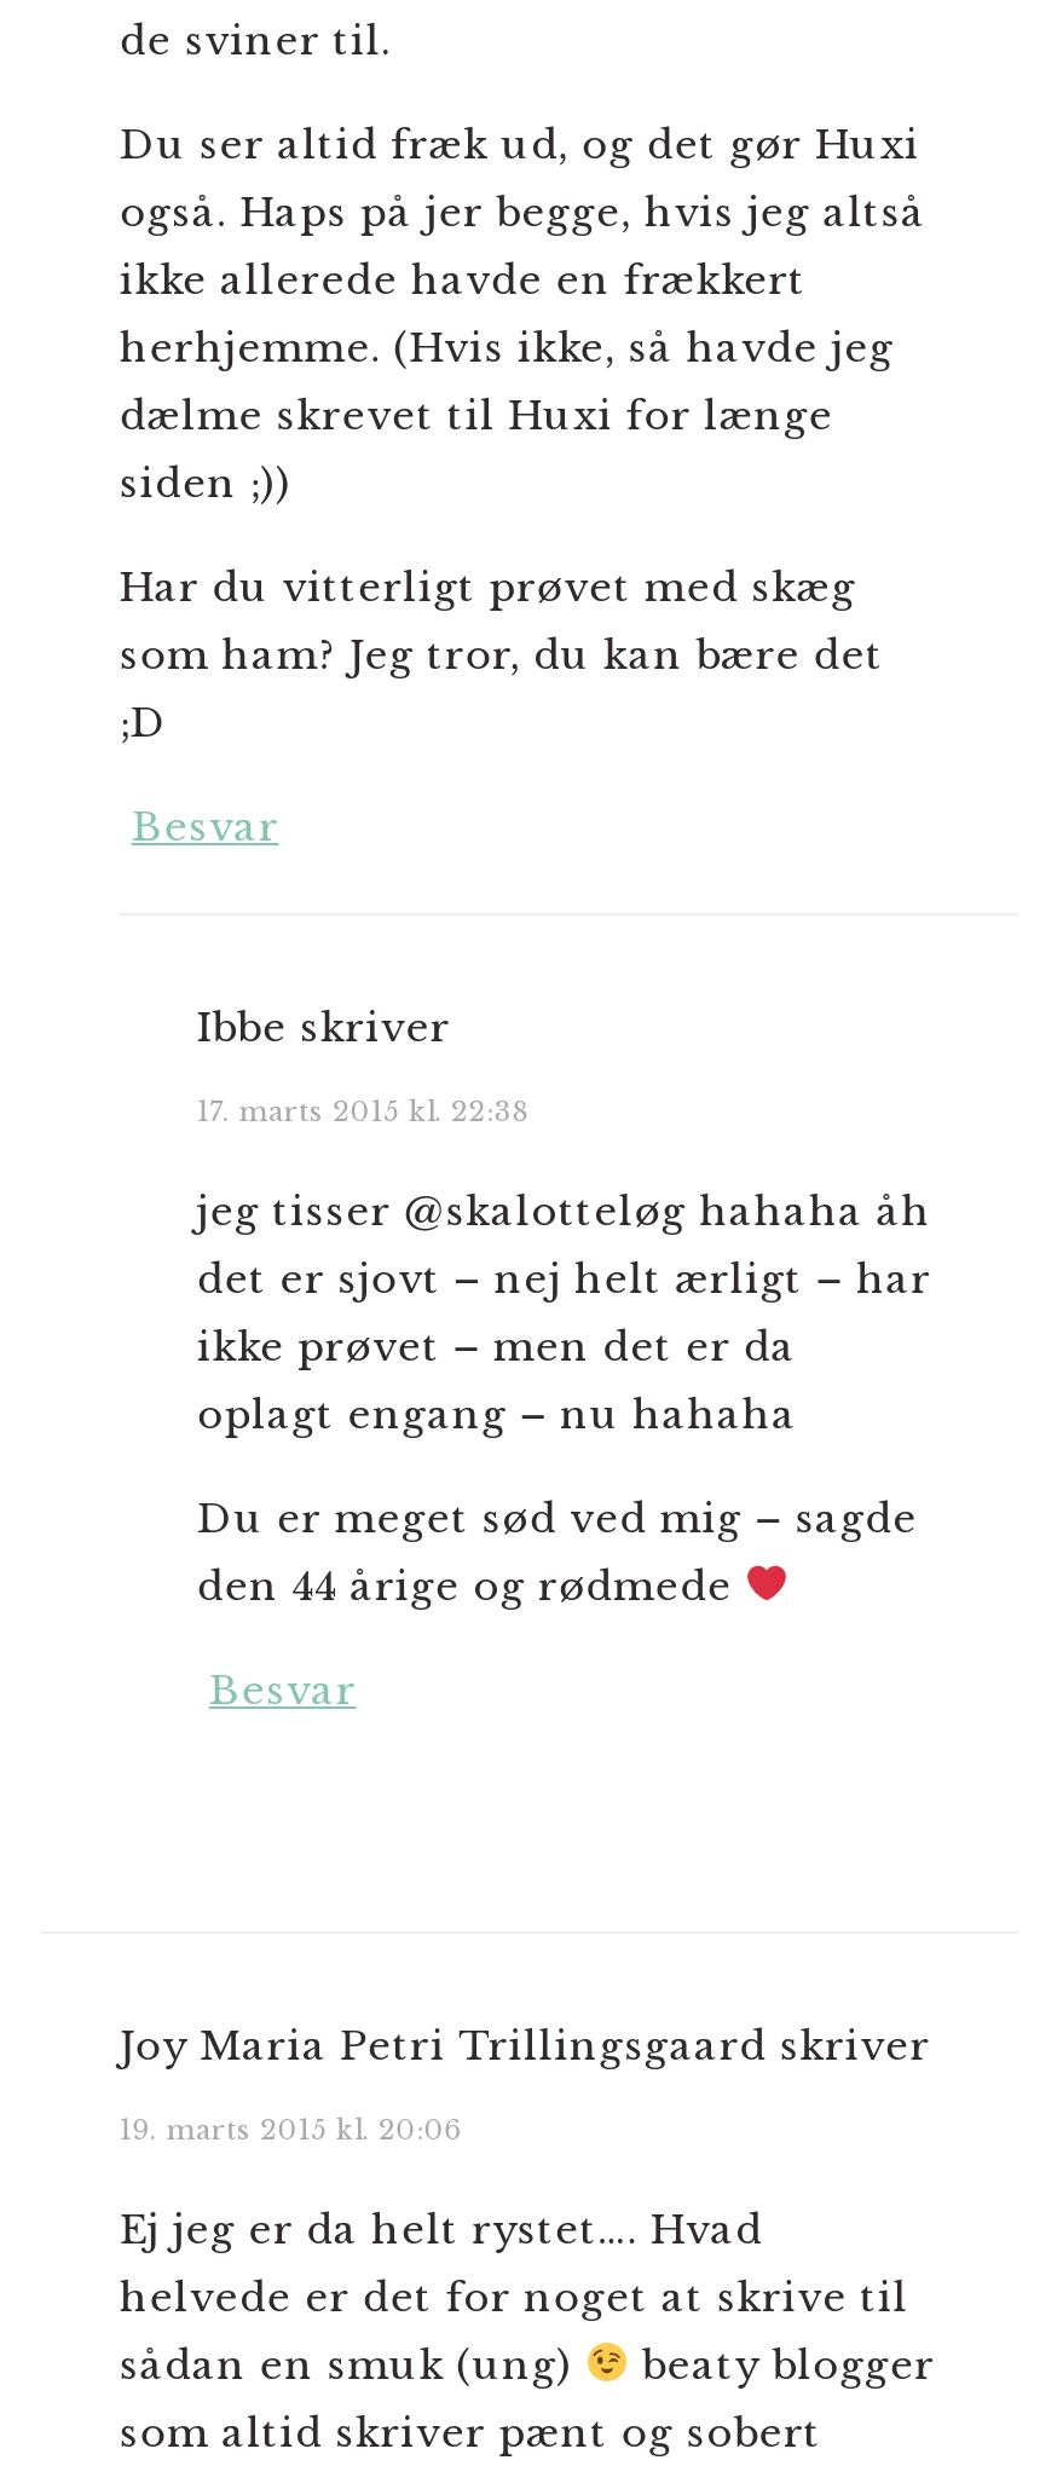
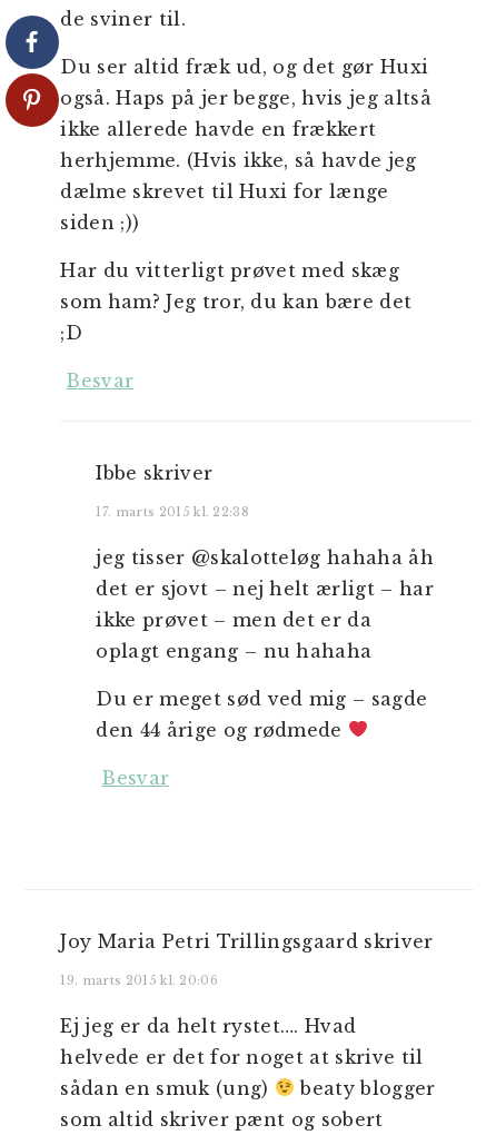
+ [image]
